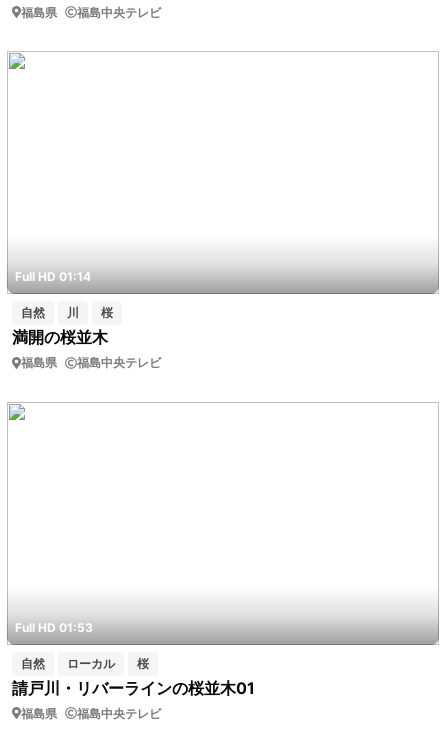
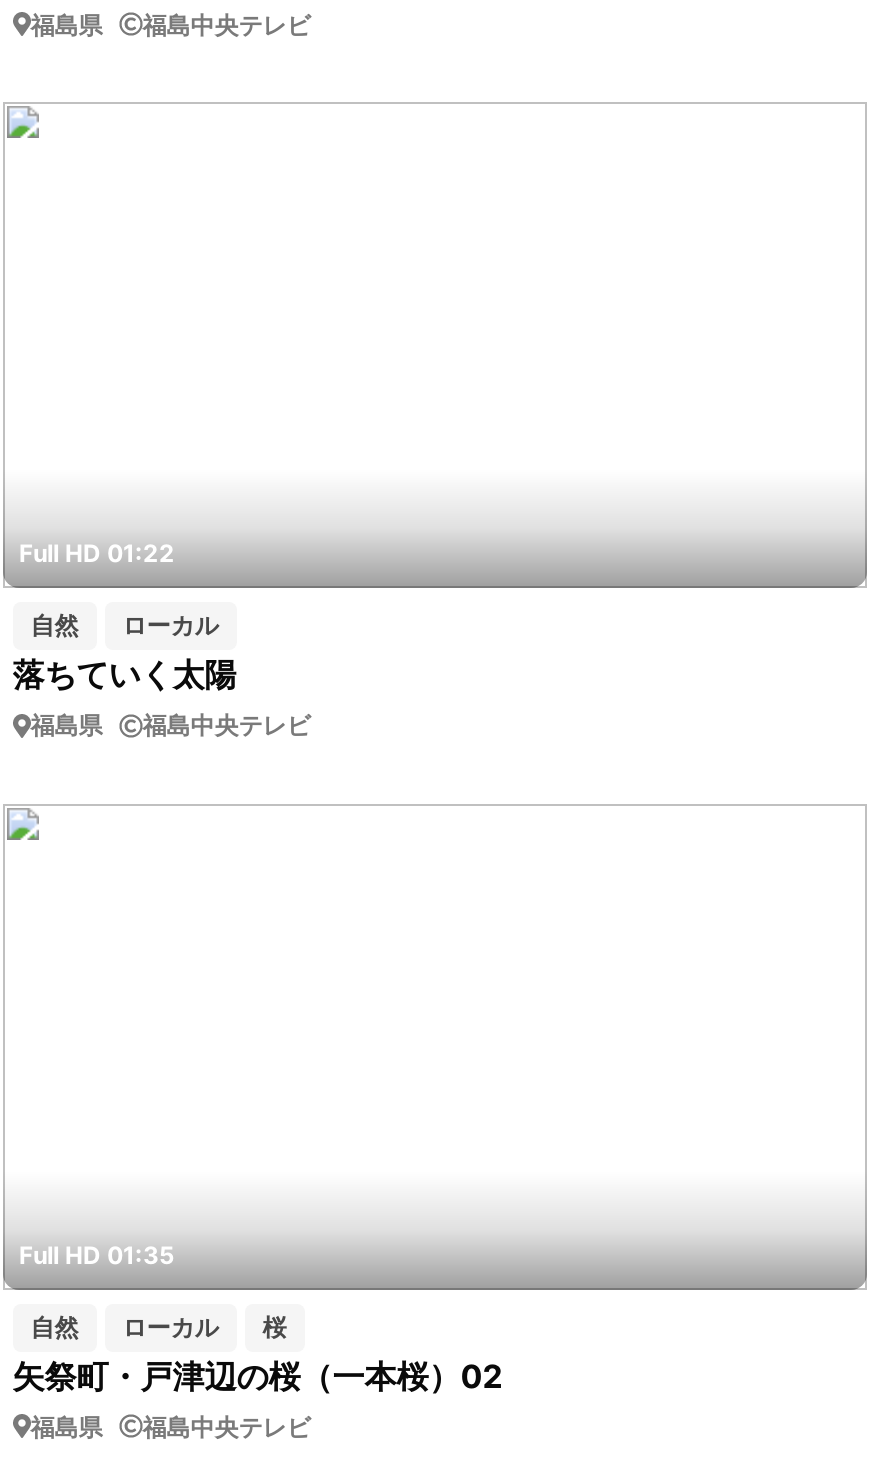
- Full HD 01:14
+ Full HD 01:22

- 川
- 桜
- 満開の桜並木
+ ローカル
+ 落ちていく太陽

- Full HD 01:53
+ Full HD 01:35

- 請戸川・リバーラインの桜並木01
+ 矢祭町・戸津辺の桜（一本桜）02
